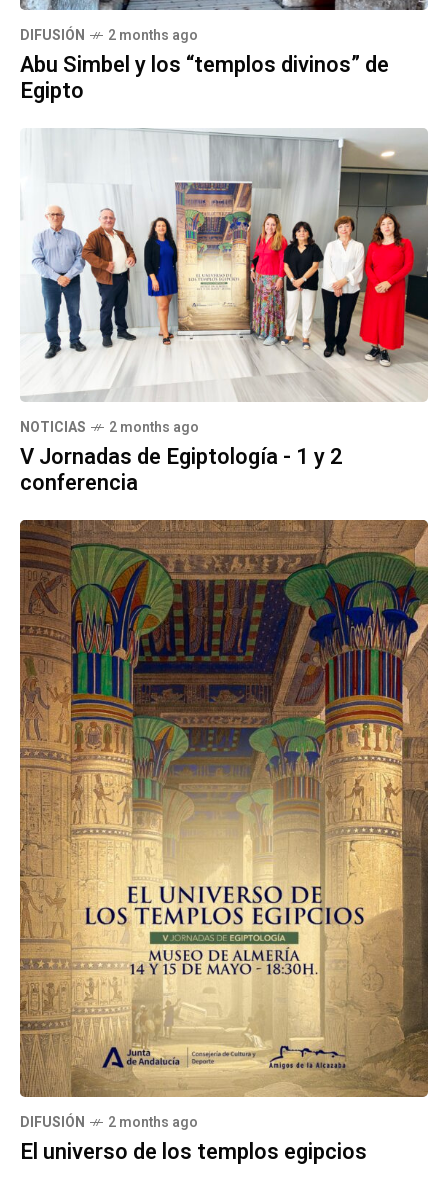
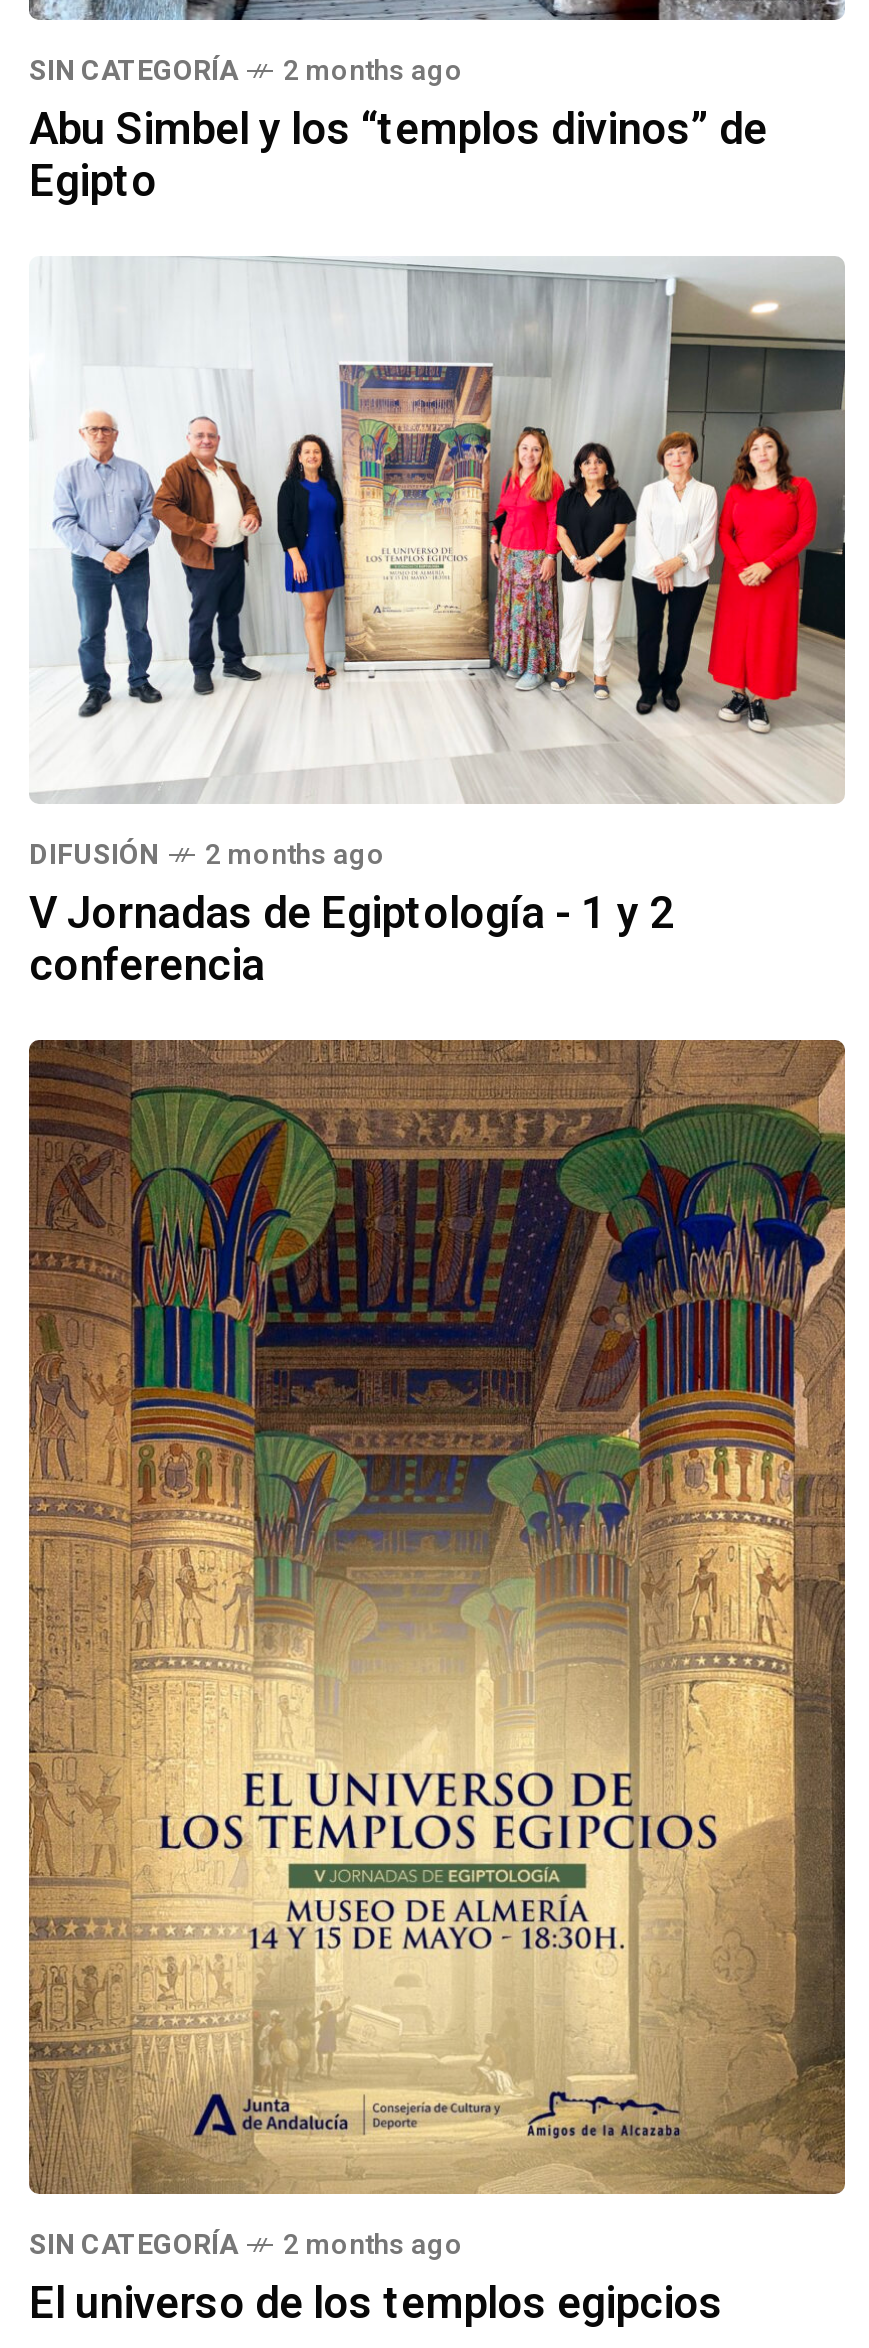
- DIFUSIÓN
+ SIN CATEGORÍA

- NOTICIAS
+ DIFUSIÓN

- DIFUSIÓN
+ SIN CATEGORÍA
